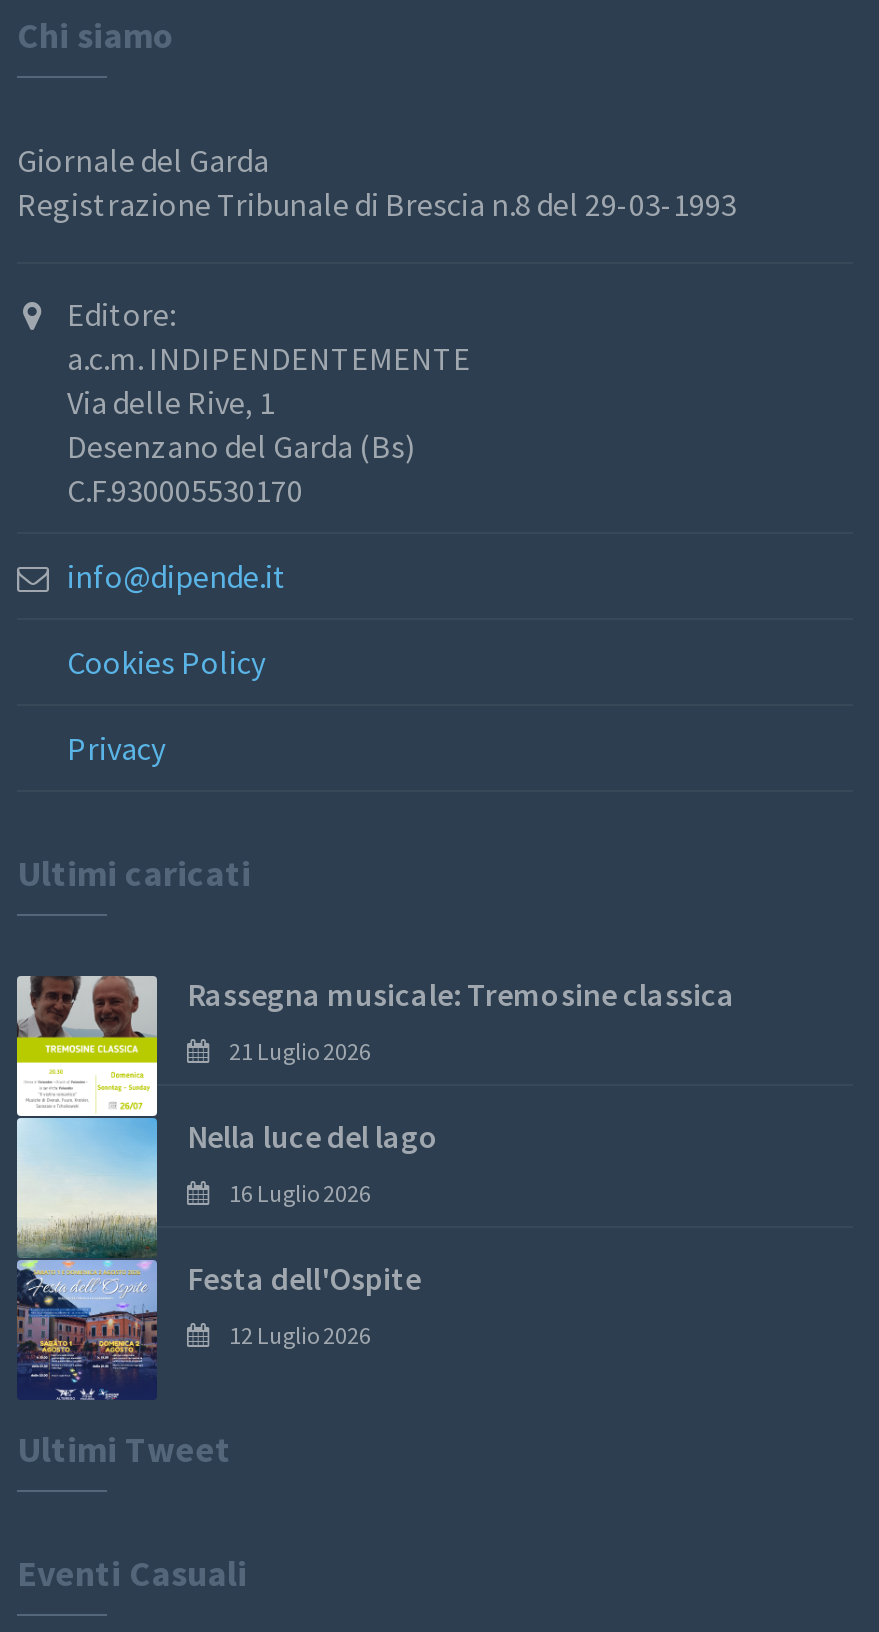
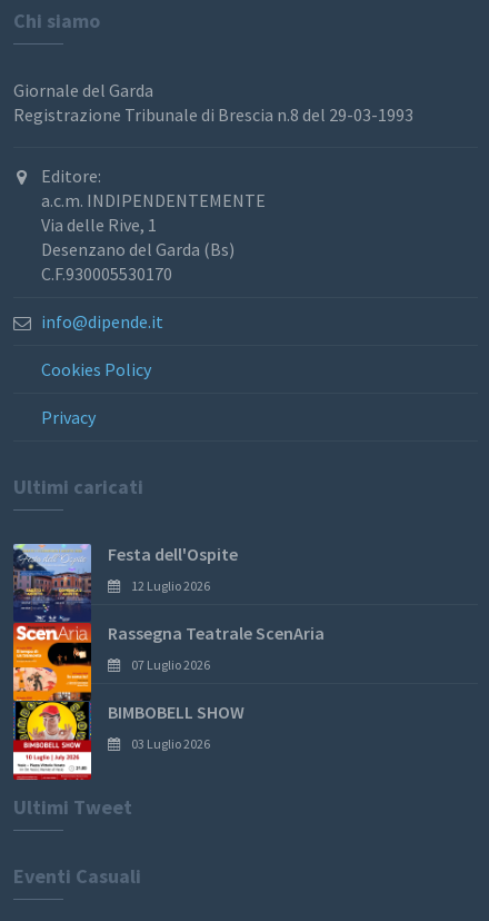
- [image]
+ [image]

- Rassegna musicale: Tremosine classica
- 21 Luglio 2026
- Nella luce del lago
- 16 Luglio 2026

moved up: Festa dell'Ospite | 12 Luglio 2026

+ Rassegna Teatrale ScenAria
+ 07 Luglio 2026
+ BIMBOBELL SHOW
+ 03 Luglio 2026
